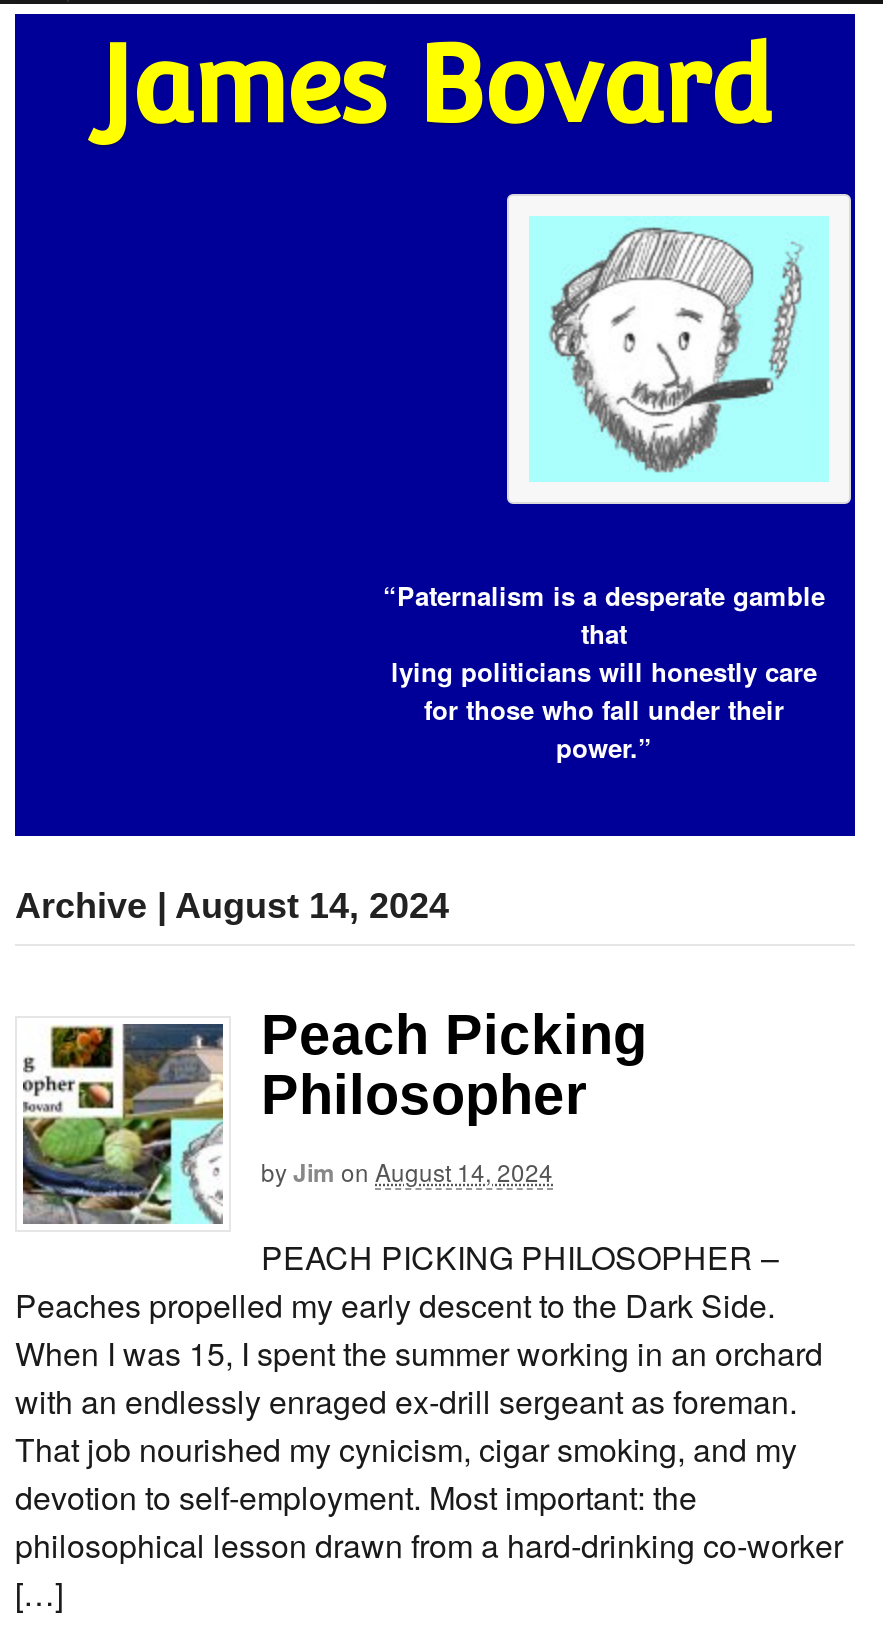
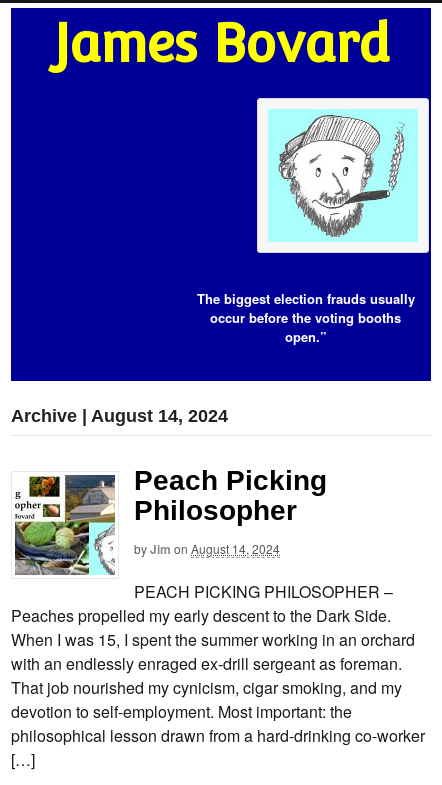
- “Paternalism is a desperate gamble
- that
- lying politicians will honestly care
- for those who fall under their
- power.”
+ The biggest election frauds usually
+ occur before the voting booths
+ open.”
